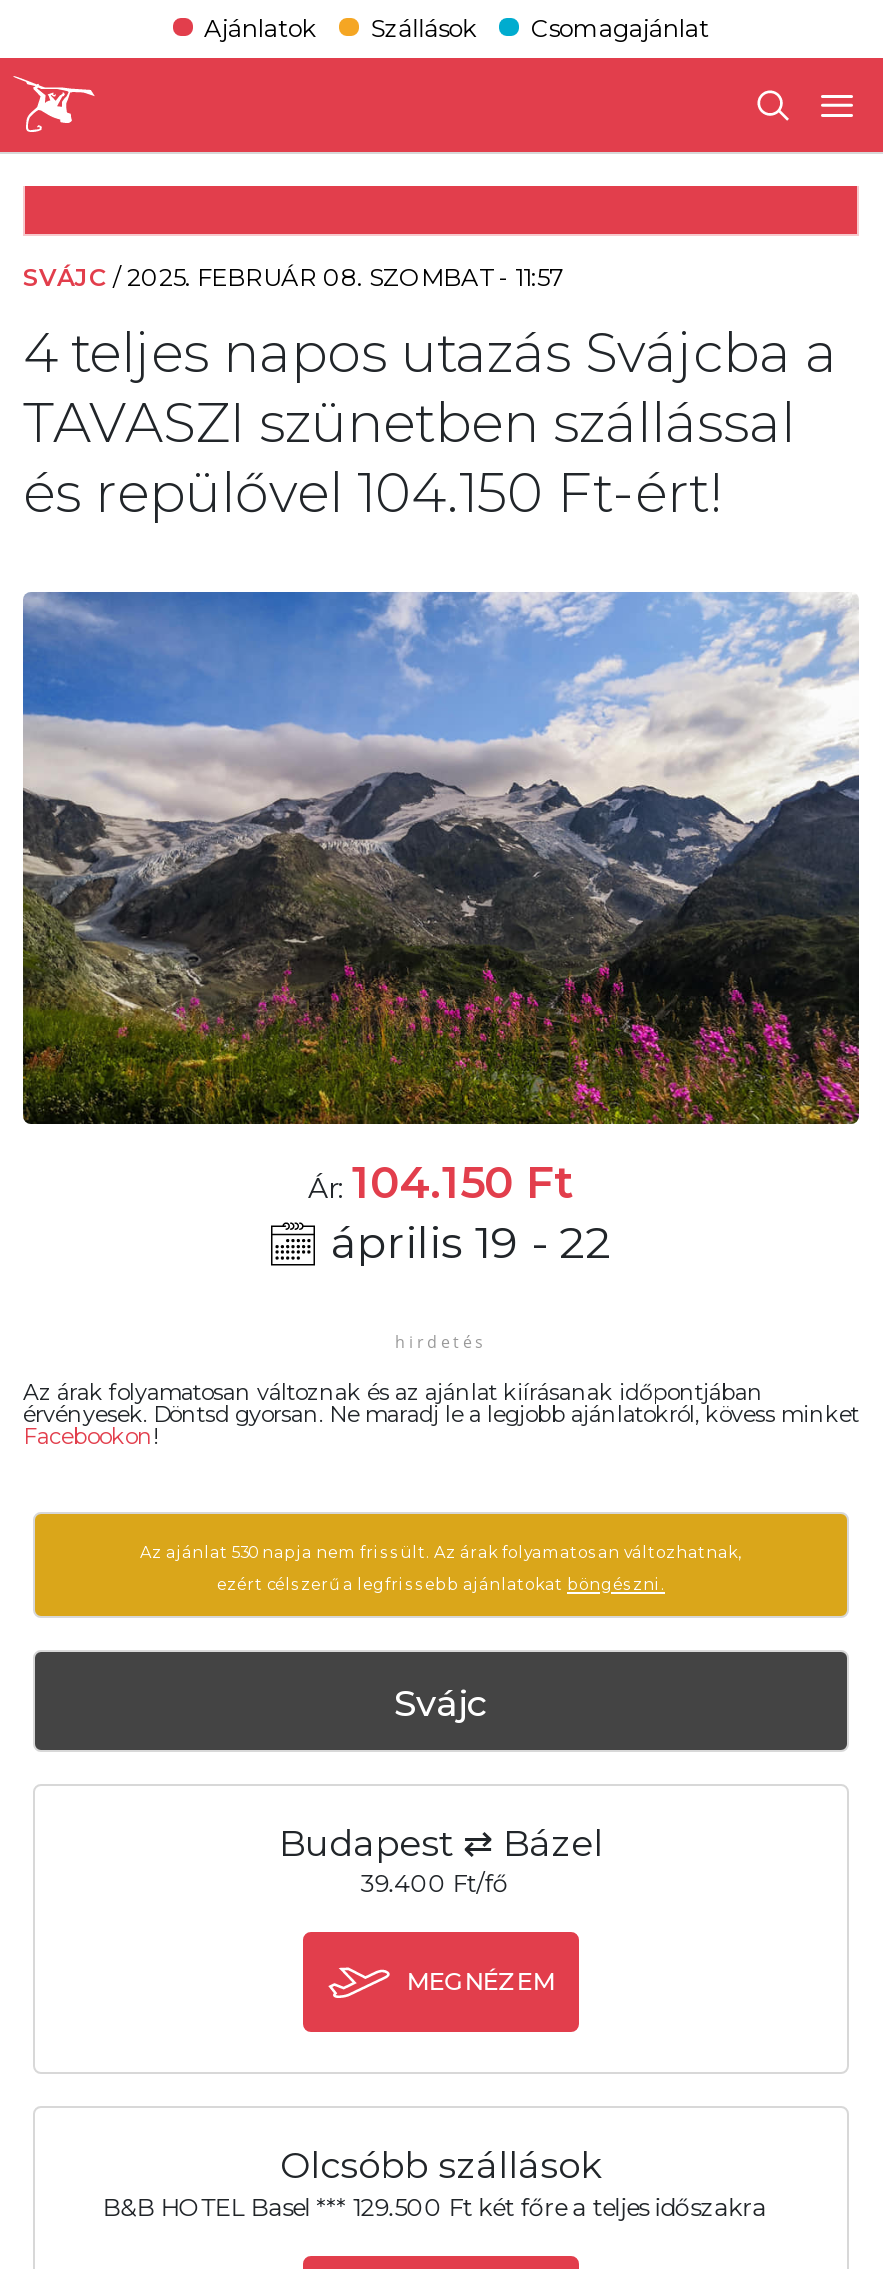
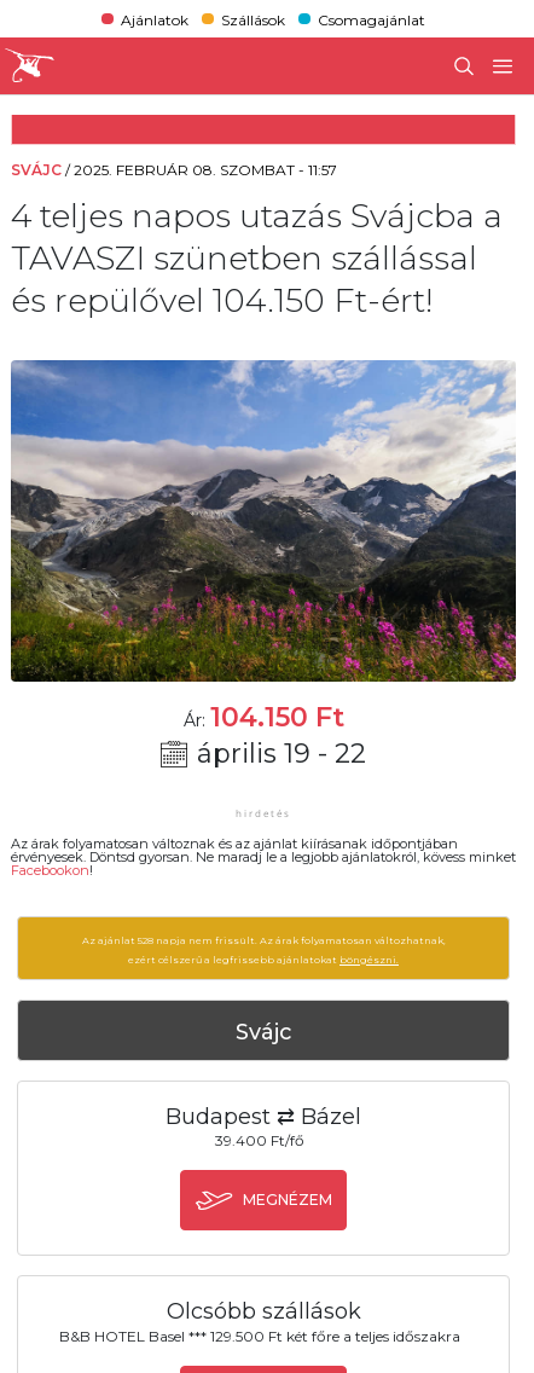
- Az ajánlat 530 napja nem frissült. Az árak folyamatosan változhatnak,
+ Az ajánlat 528 napja nem frissült. Az árak folyamatosan változhatnak,
